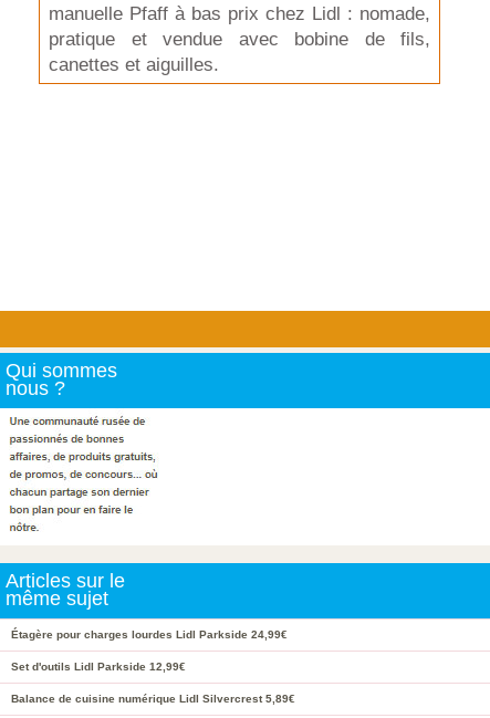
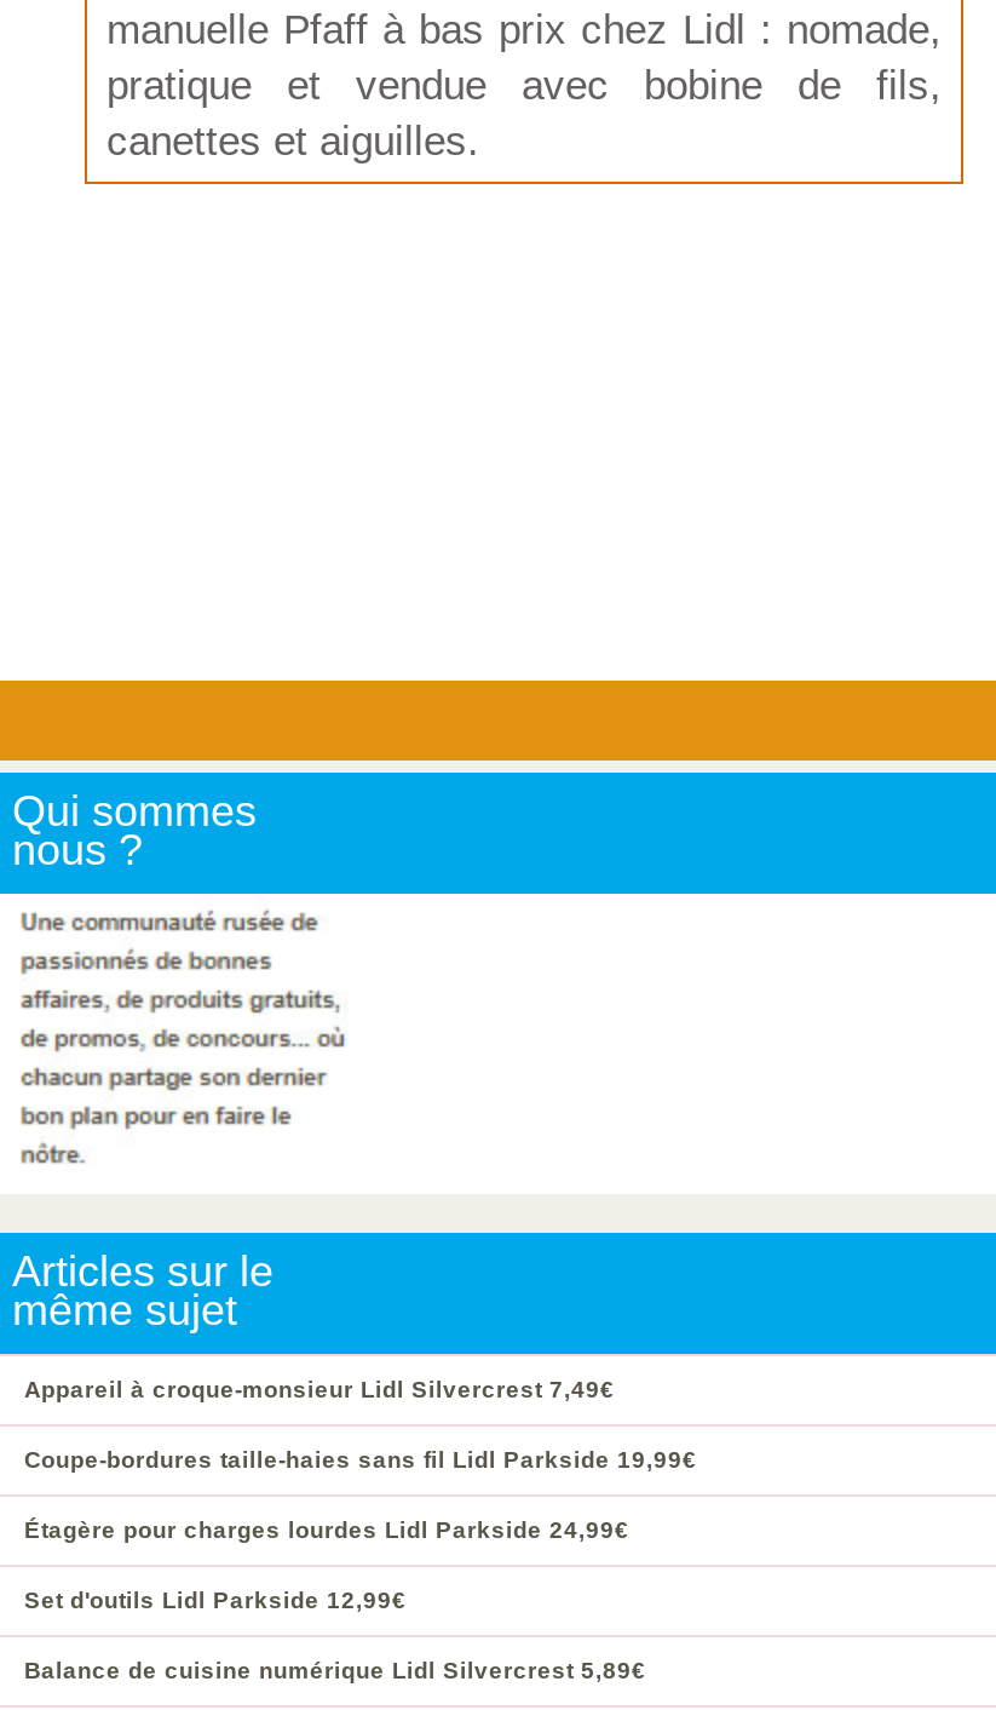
+ Appareil à croque-monsieur Lidl Silvercrest 7,49€
+ Coupe-bordures taille-haies sans fil Lidl Parkside 19,99€
